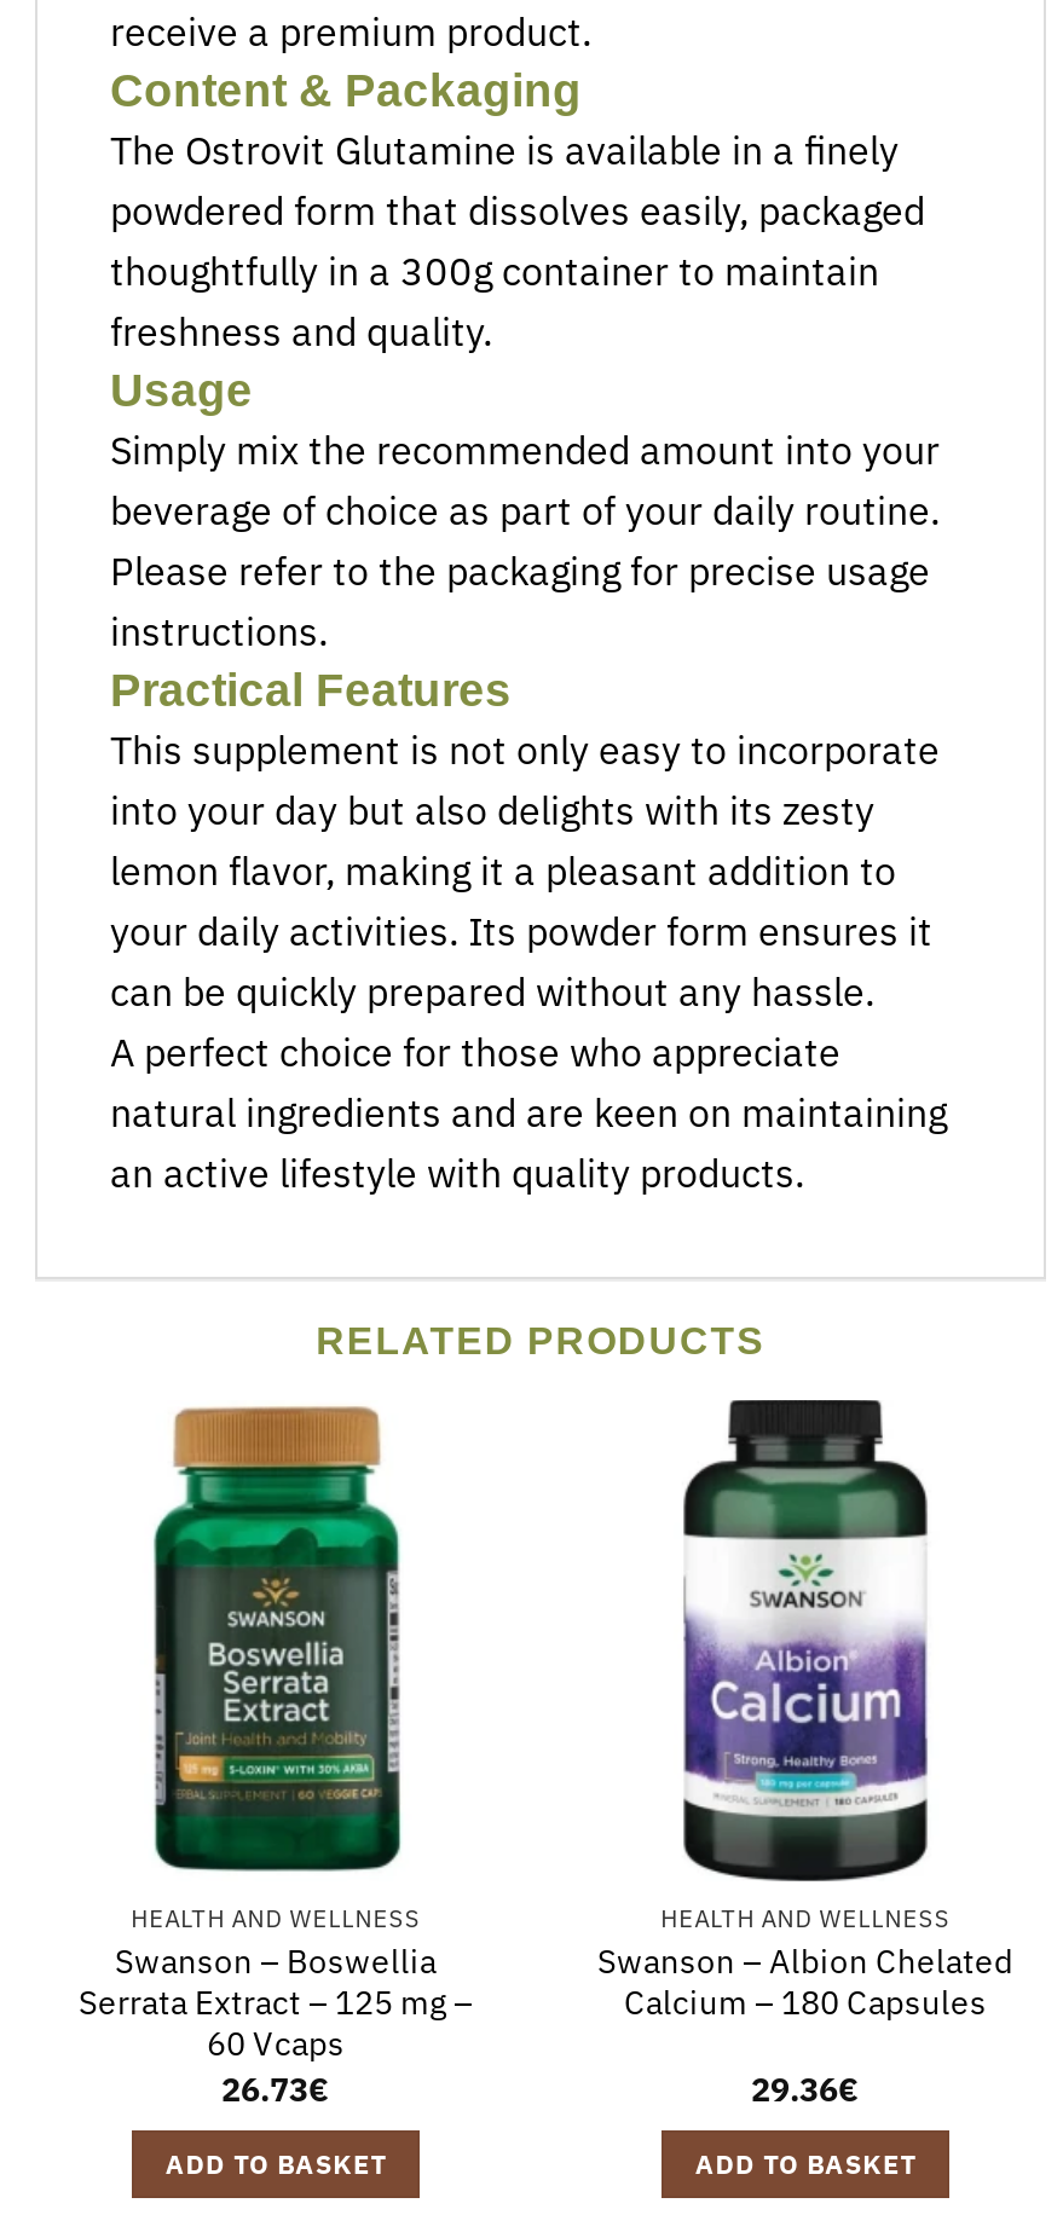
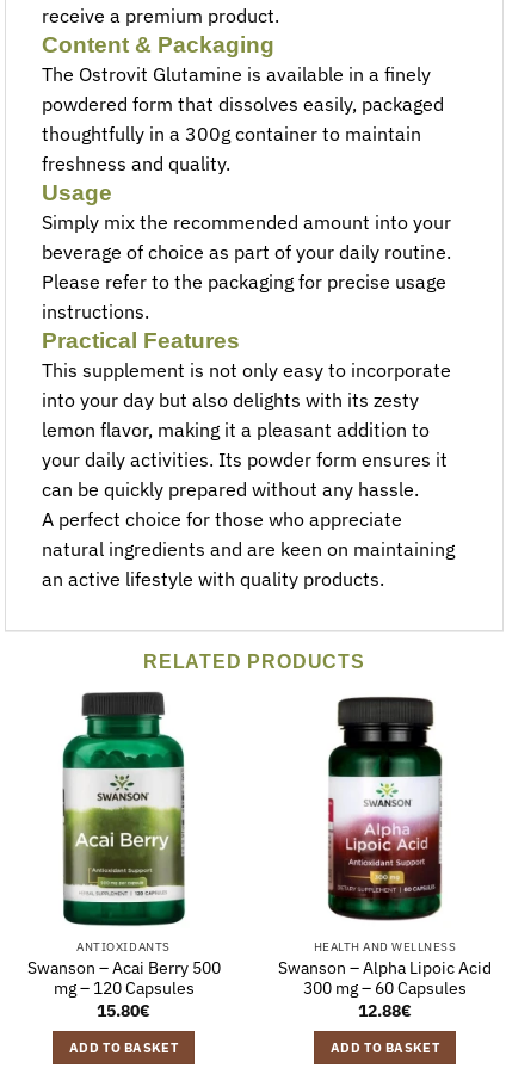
- [image]
- HEALTH AND WELLNESS
- Swanson – Boswellia
- Serrata Extract – 125 mg –
- 60 Vcaps
- 26.73€
+ [image]
+ ANTIOXIDANTS
+ Swanson – Acai Berry 500
+ mg – 120 Capsules
+ 15.80€

- [image]
- Swanson – Albion Chelated
- Calcium – 180 Capsules
- 29.36€
+ [image]
+ Swanson – Alpha Lipoic Acid
+ 300 mg – 60 Capsules
+ 12.88€
